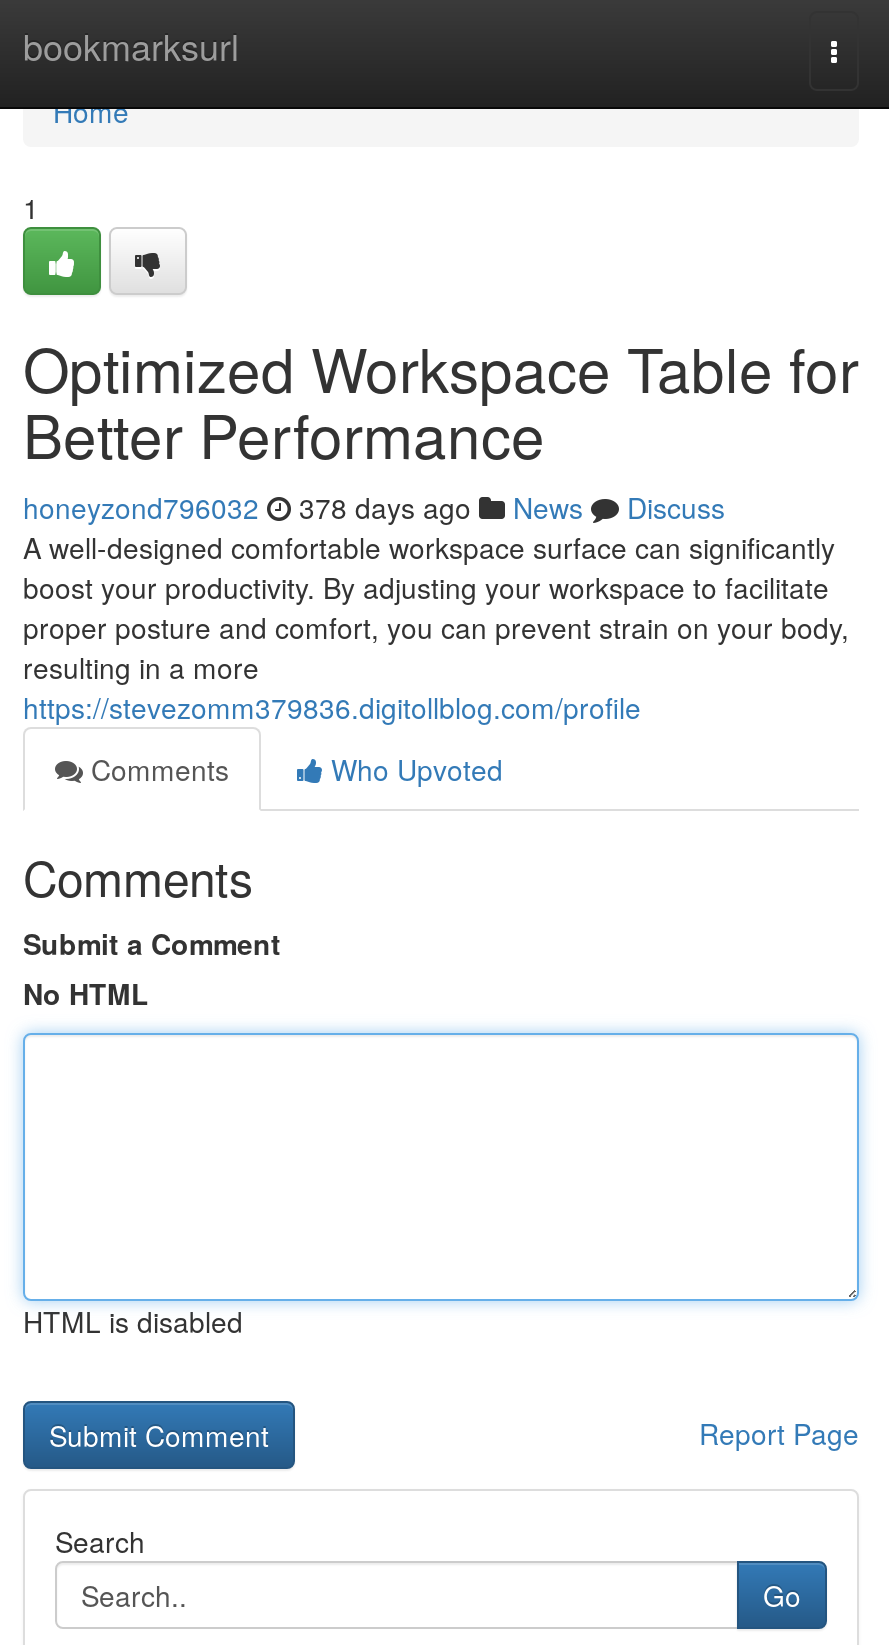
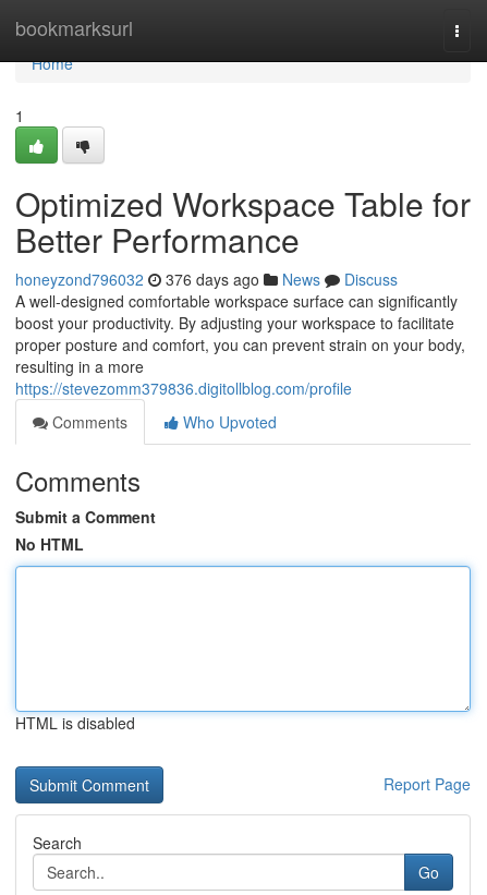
- honeyzond796032 378 days ago News Discuss
+ honeyzond796032 376 days ago News Discuss
